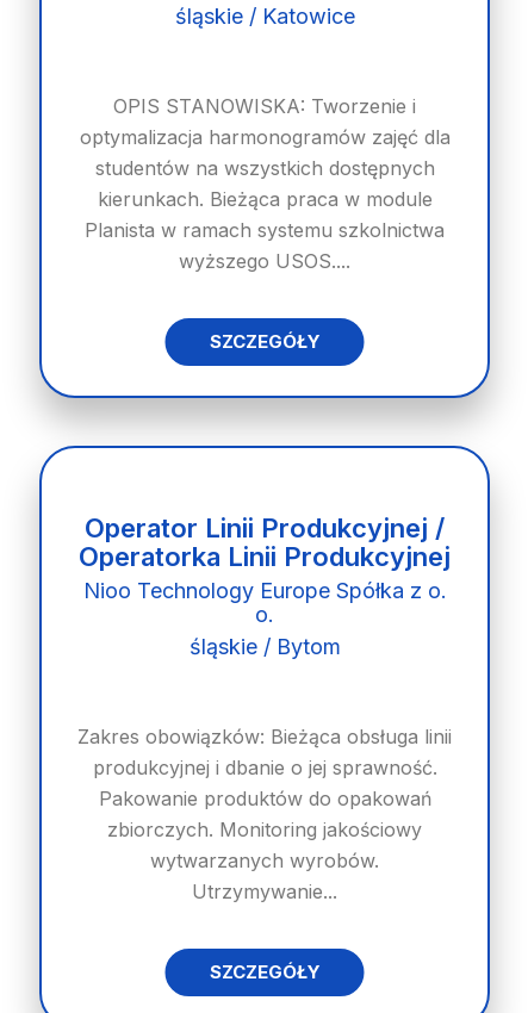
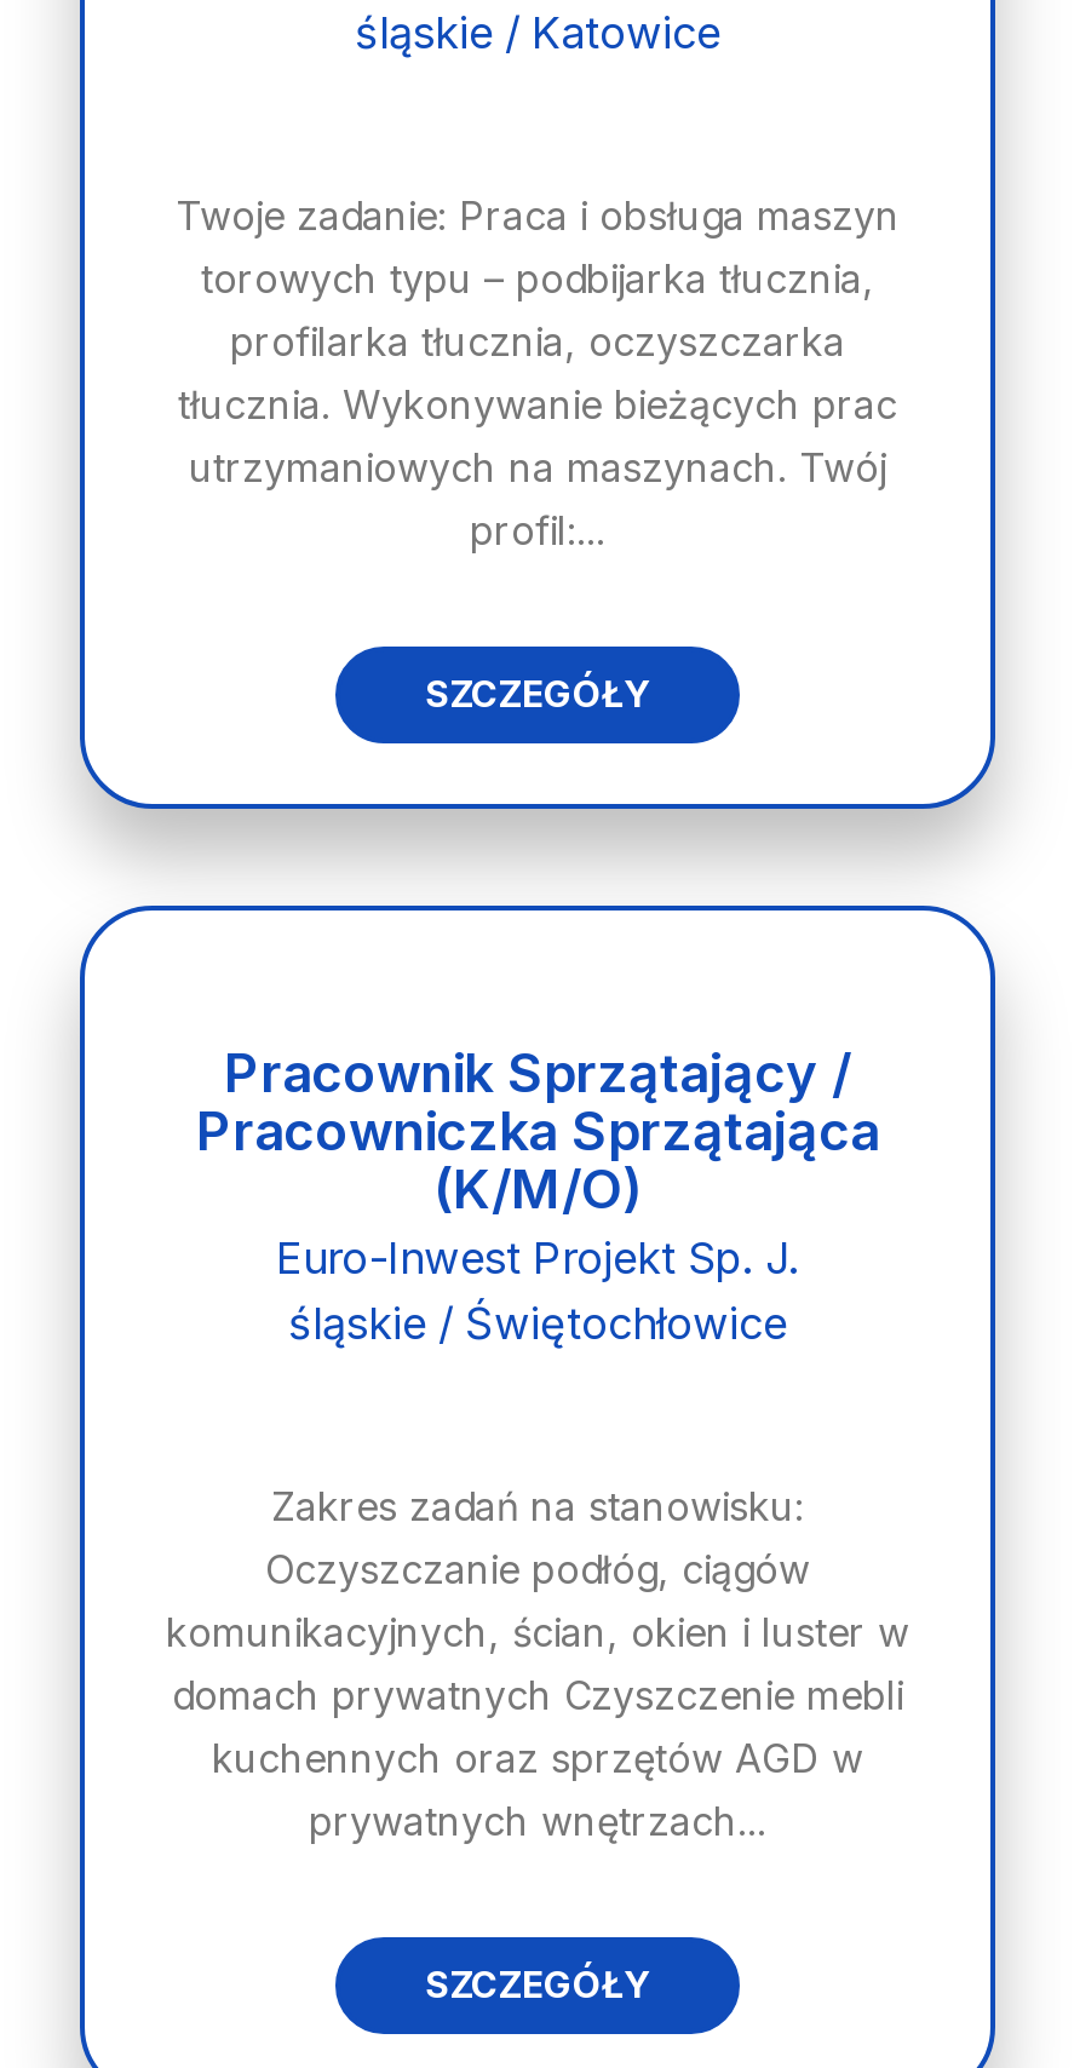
- OPIS STANOWISKA: Tworzenie i
- optymalizacja harmonogramów zajęć dla
- studentów na wszystkich dostępnych
- kierunkach. Bieżąca praca w module
- Planista w ramach systemu szkolnictwa
- wyższego USOS....
+ Twoje zadanie: Praca i obsługa maszyn
+ torowych typu – podbijarka tłucznia,
+ profilarka tłucznia, oczyszczarka
+ tłucznia. Wykonywanie bieżących prac
+ utrzymaniowych na maszynach. Twój
+ profil:...

- Operator Linii Produkcyjnej /
- Operatorka Linii Produkcyjnej
- Nioo Technology Europe Spółka z o.
- o.
- śląskie / Bytom
+ Pracownik Sprzątający /
+ Pracowniczka Sprzątająca
+ (K/M/O)
+ Euro-Inwest Projekt Sp. J.
+ śląskie / Świętochłowice

- Zakres obowiązków: Bieżąca obsługa linii
- produkcyjnej i dbanie o jej sprawność.
- Pakowanie produktów do opakowań
- zbiorczych. Monitoring jakościowy
- wytwarzanych wyrobów.
- Utrzymywanie...
+ Zakres zadań na stanowisku:
+ Oczyszczanie podłóg, ciągów
+ komunikacyjnych, ścian, okien i luster w
+ domach prywatnych Czyszczenie mebli
+ kuchennych oraz sprzętów AGD w
+ prywatnych wnętrzach...
